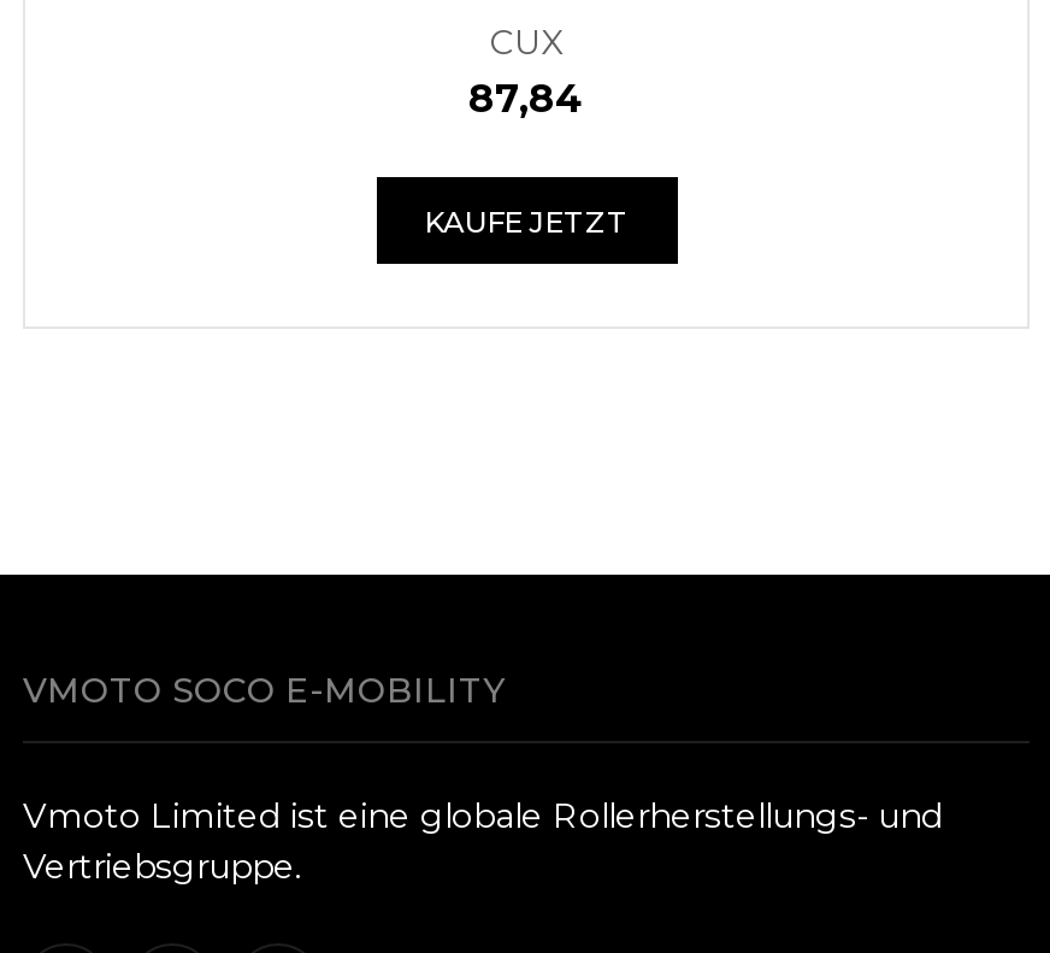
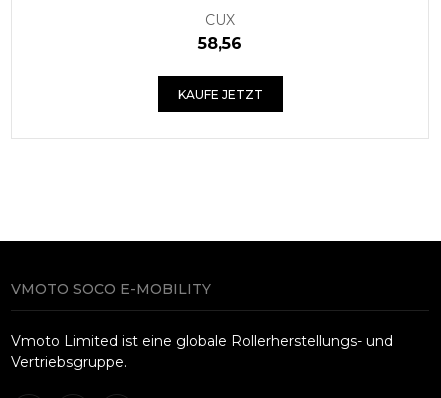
- 87,84
+ 58,56
